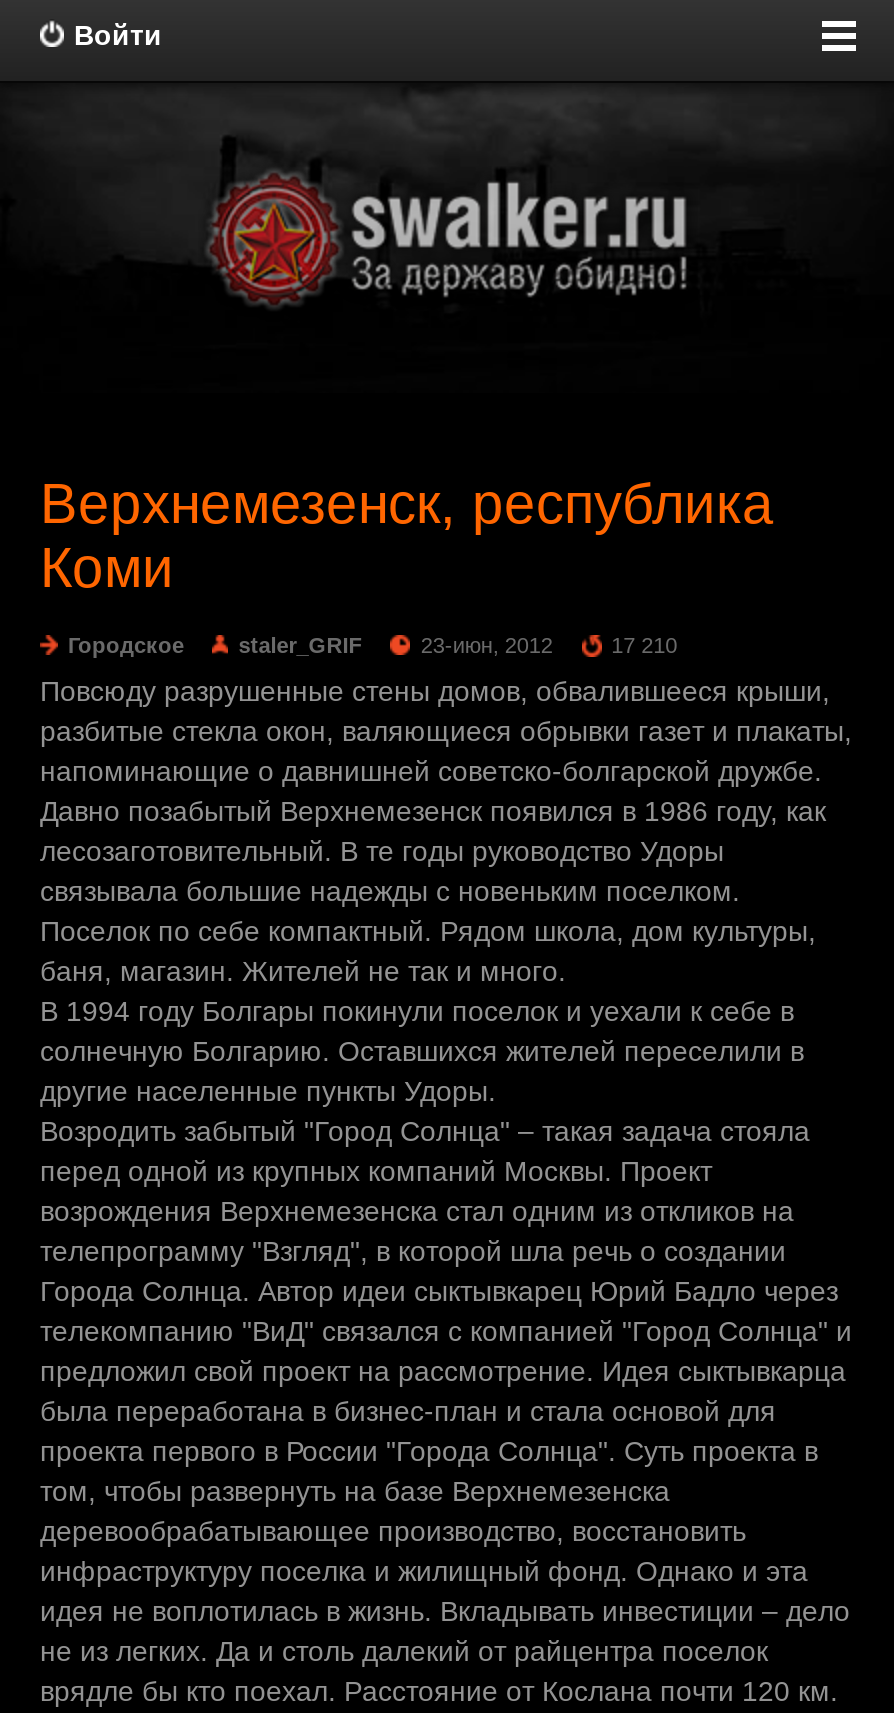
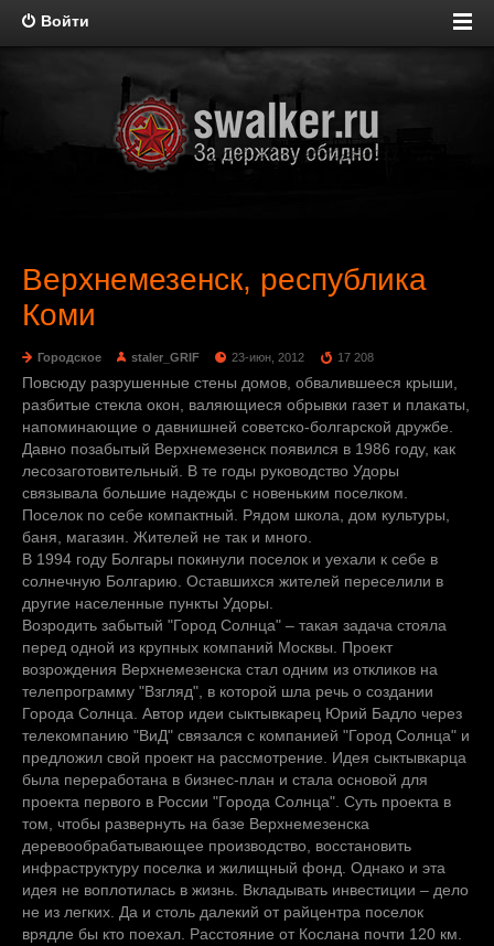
- 17 210
+ 17 208
